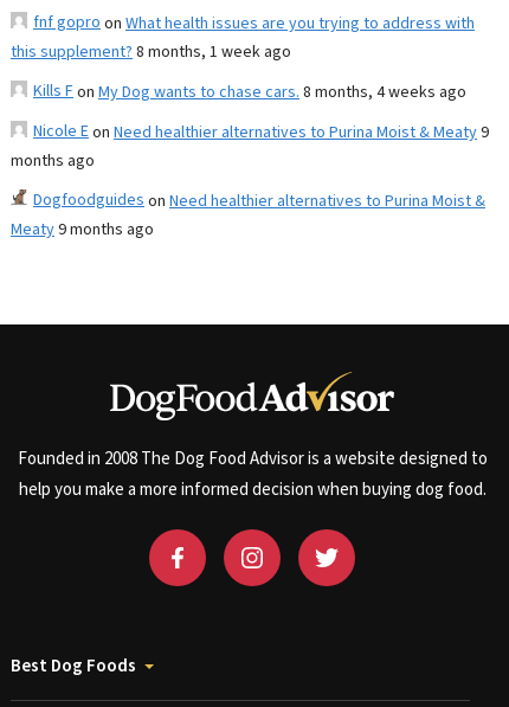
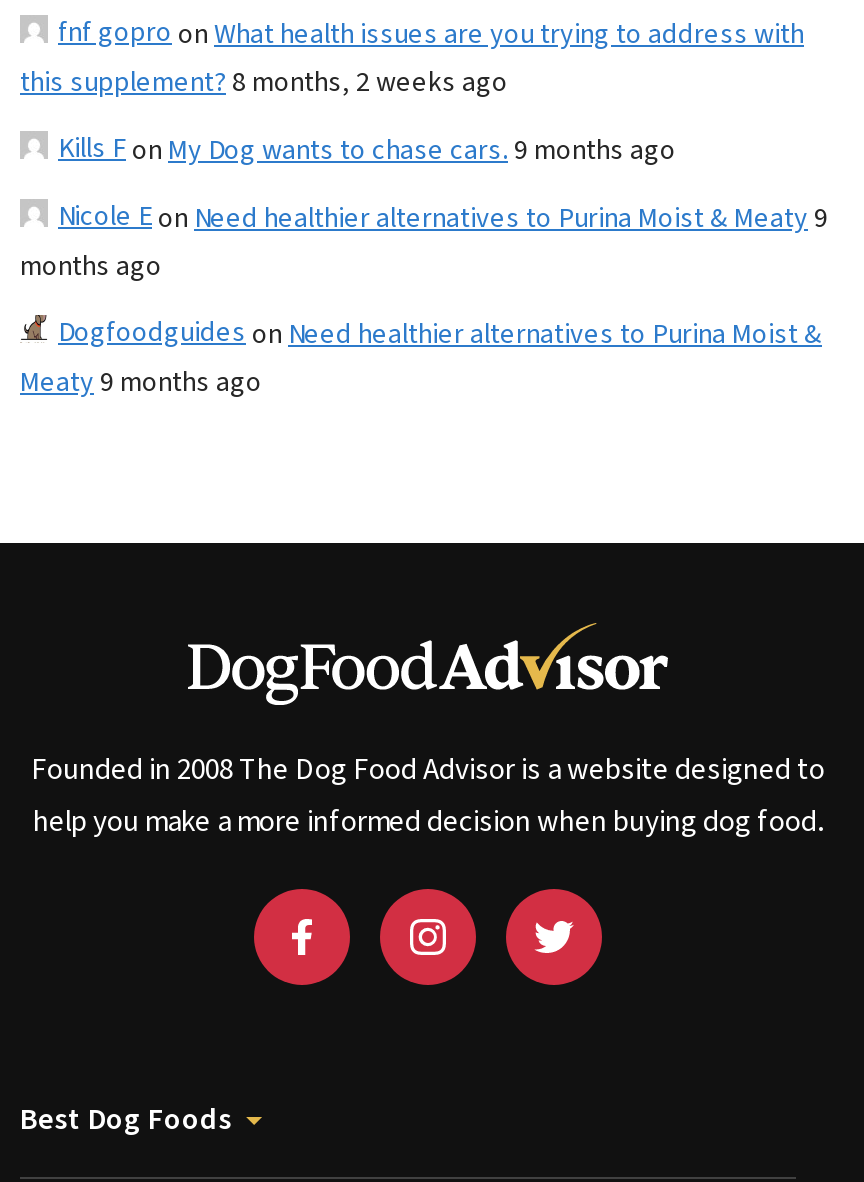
- this supplement? 8 months, 1 week ago
+ this supplement? 8 months, 2 weeks ago

- Kills Fon My Dog wants to chase cars. 8 months, 4 weeks ago
+ Kills Fon My Dog wants to chase cars. 9 months ago
